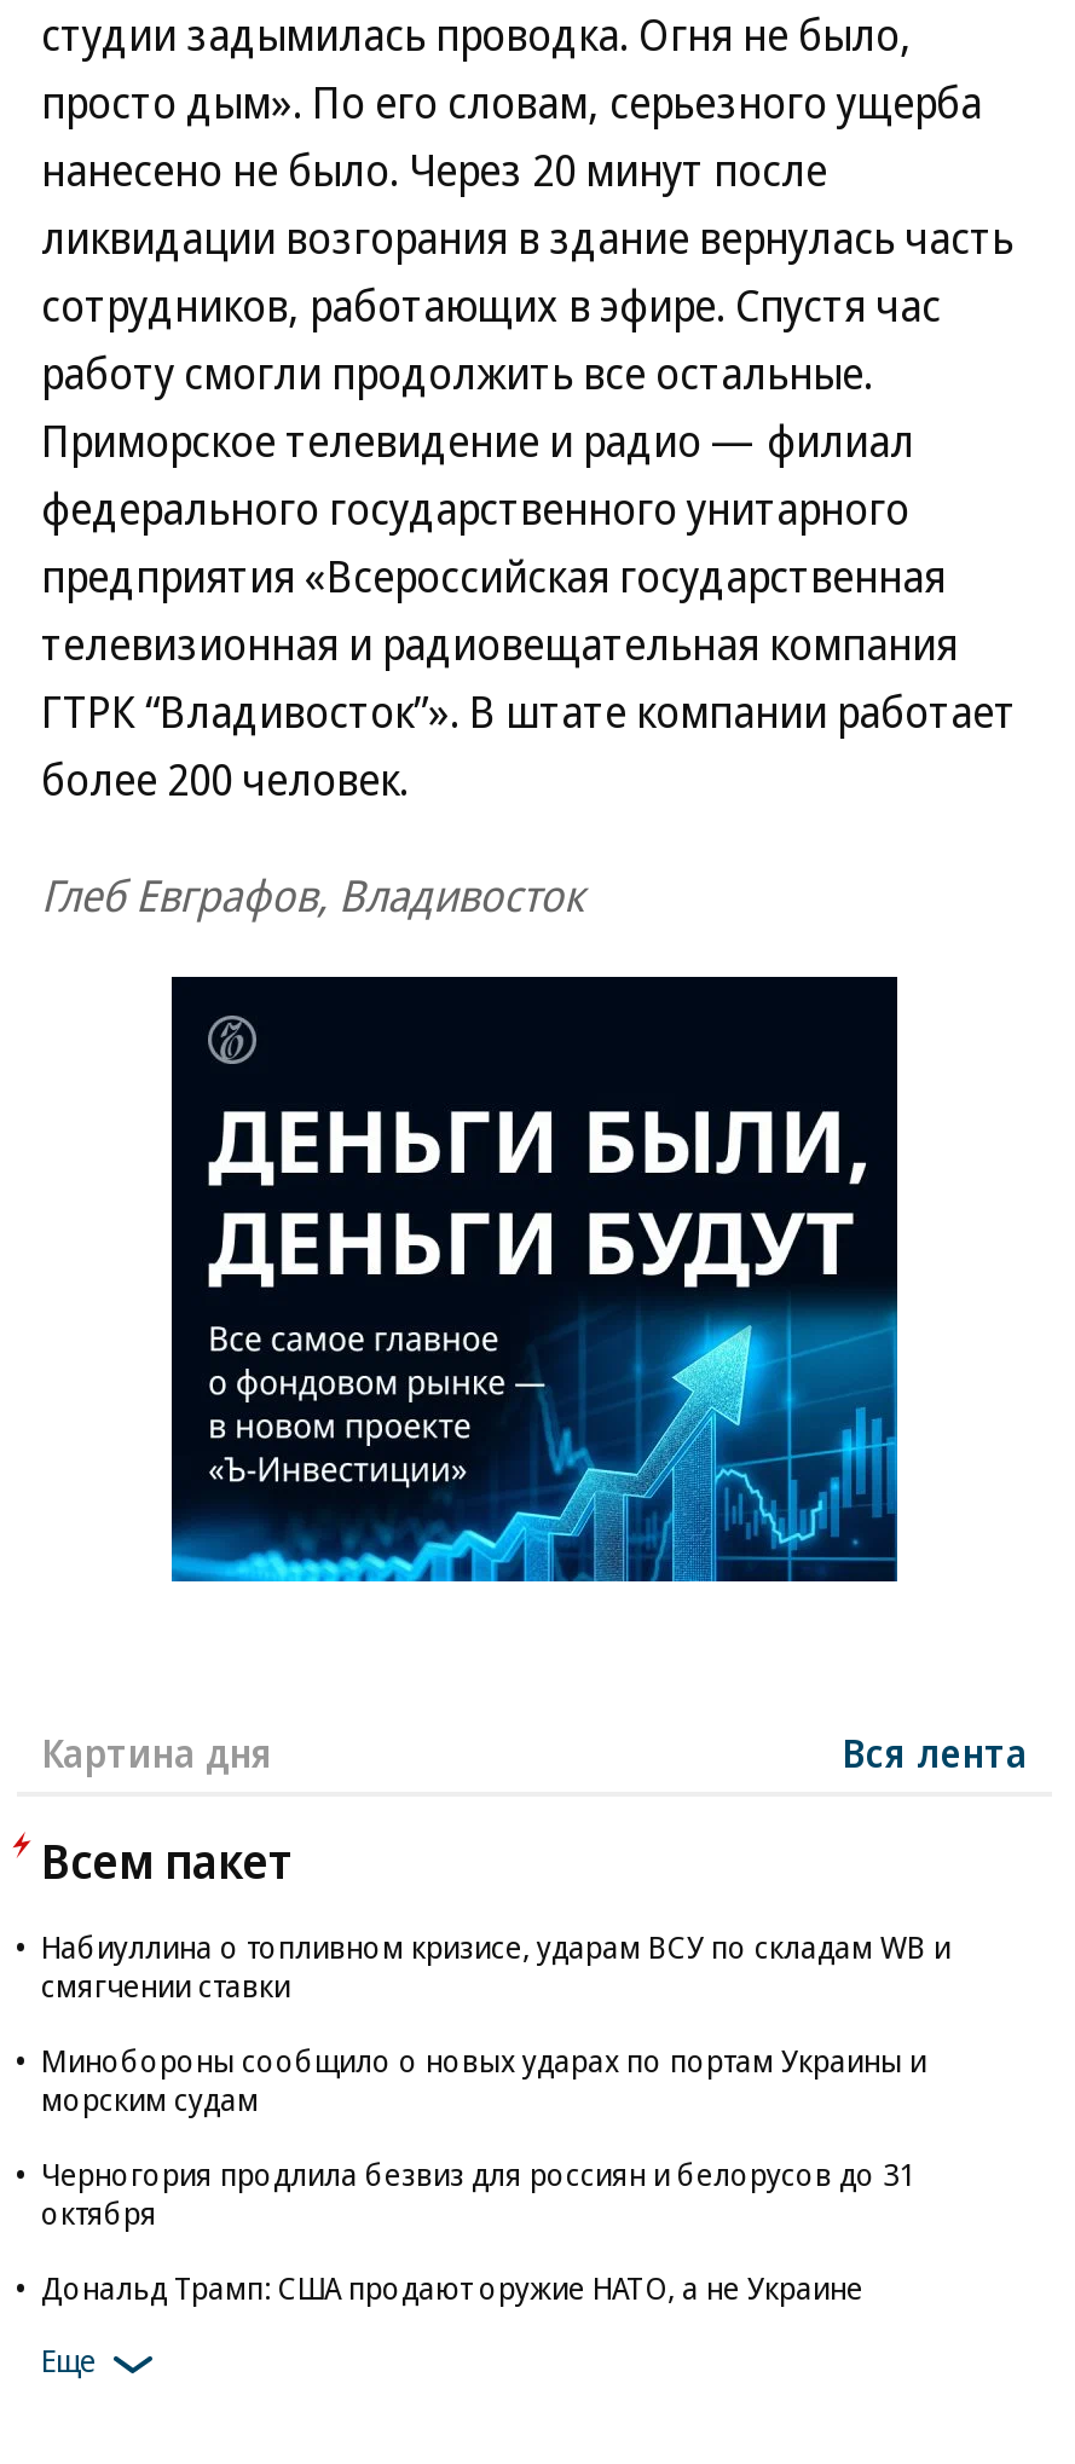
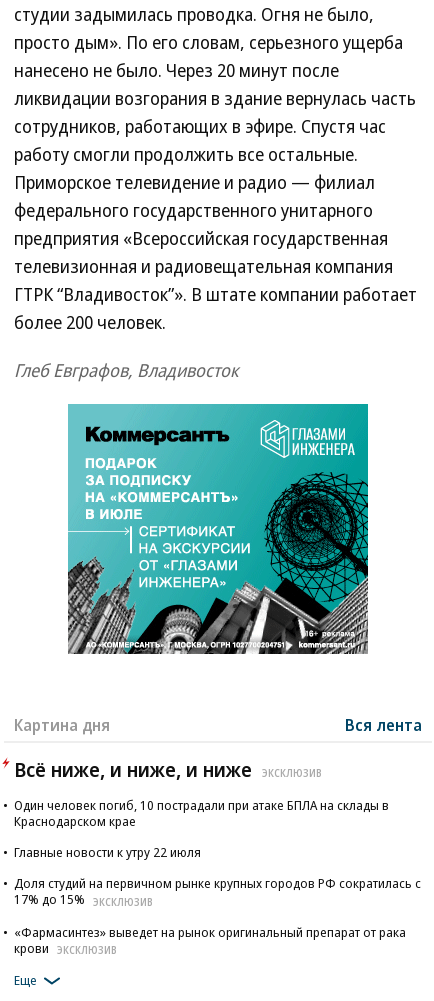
- [image]
+ [image]

- Всем пакет
+ Всё ниже, и ниже, и ниже
+ ЭКСКЛЮЗИВ

- Набиуллина о топливном кризисе, ударам ВСУ по складам WB и
- смягчении ставки
+ Один человек погиб, 10 пострадали при атаке БПЛА на склады в
+ Краснодарском крае

- Минобороны сообщило о новых ударах по портам Украины и
- морским судам
+ Главные новости к утру 22 июля

- Черногория продлила безвиз для россиян и белорусов до 31
- октября
+ Доля студий на первичном рынке крупных городов РФ сократилась с
+ 17% до 15% ЭКСКЛЮЗИВ

- Дональд Трамп: США продают оружие НАТО, а не Украине
+ «Фармасинтез» выведет на рынок оригинальный препарат от рака
+ крови ЭКСКЛЮЗИВ
